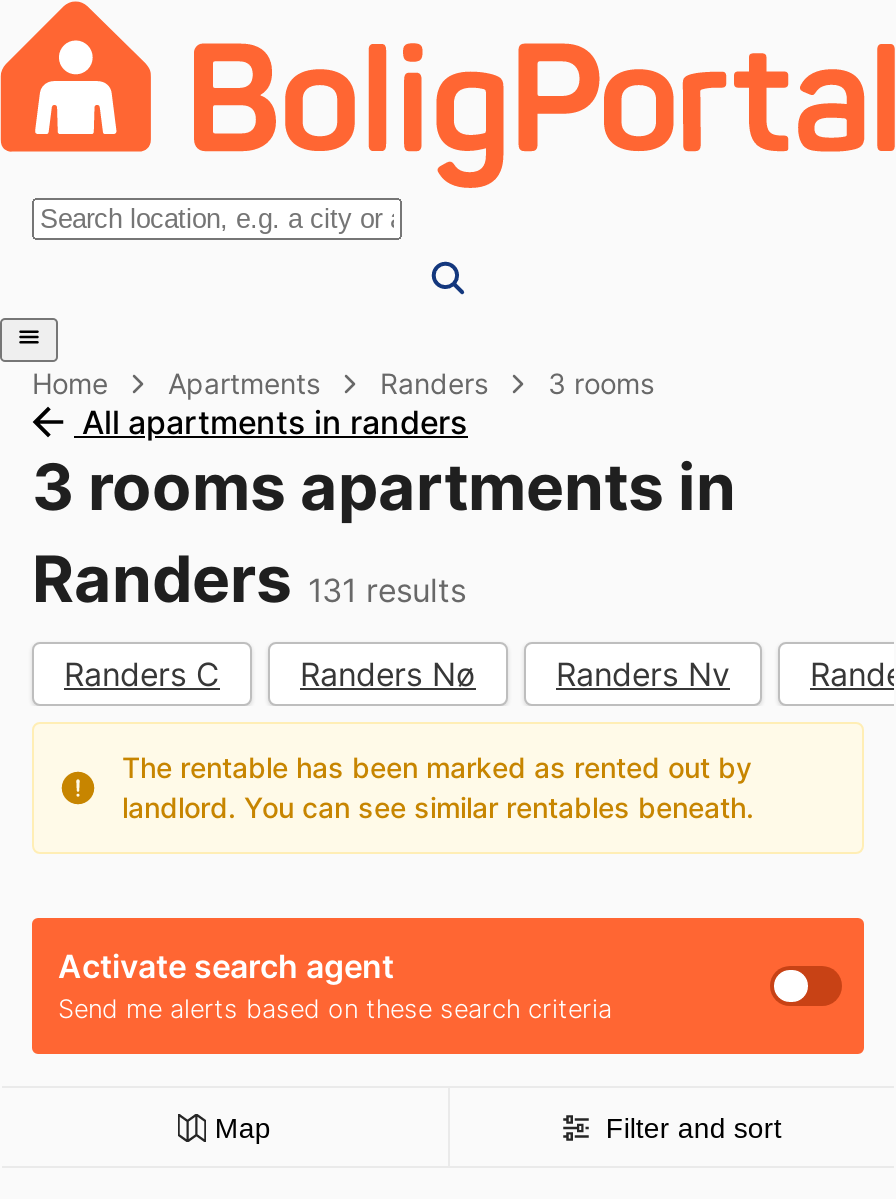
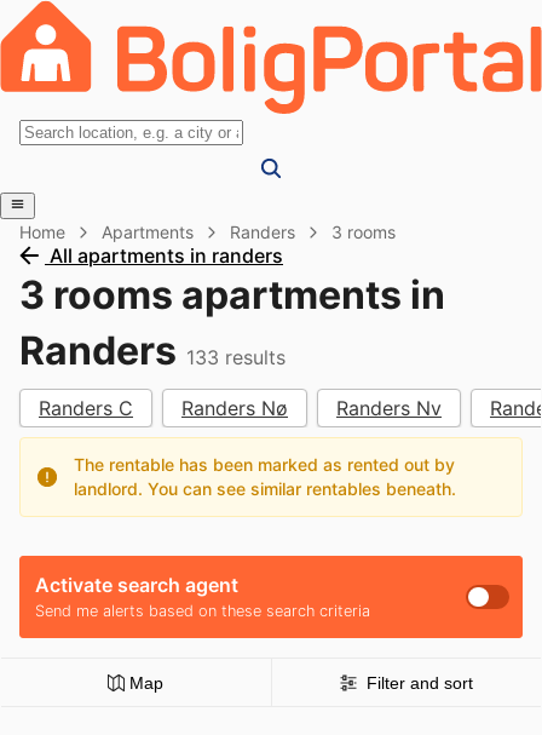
- Randers 131 results
+ Randers 133 results
